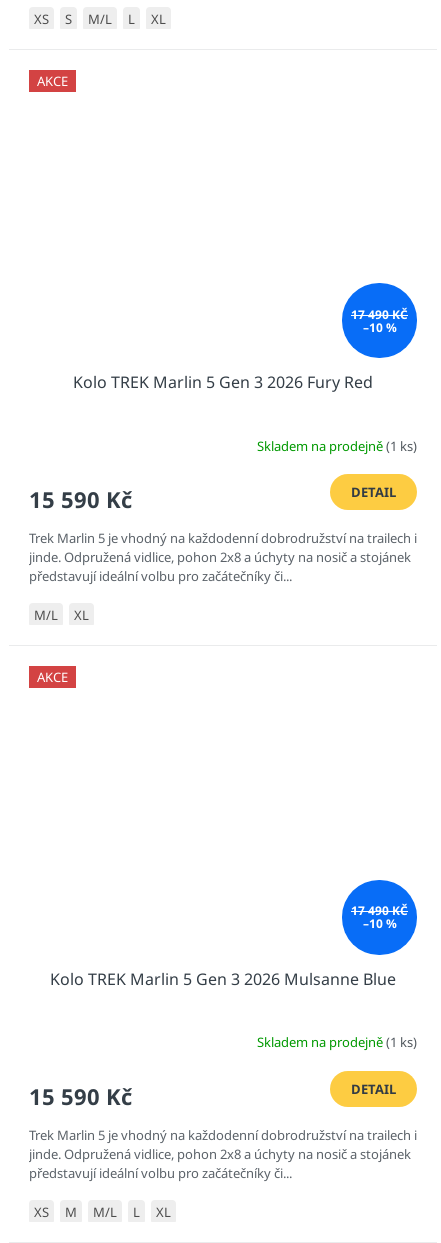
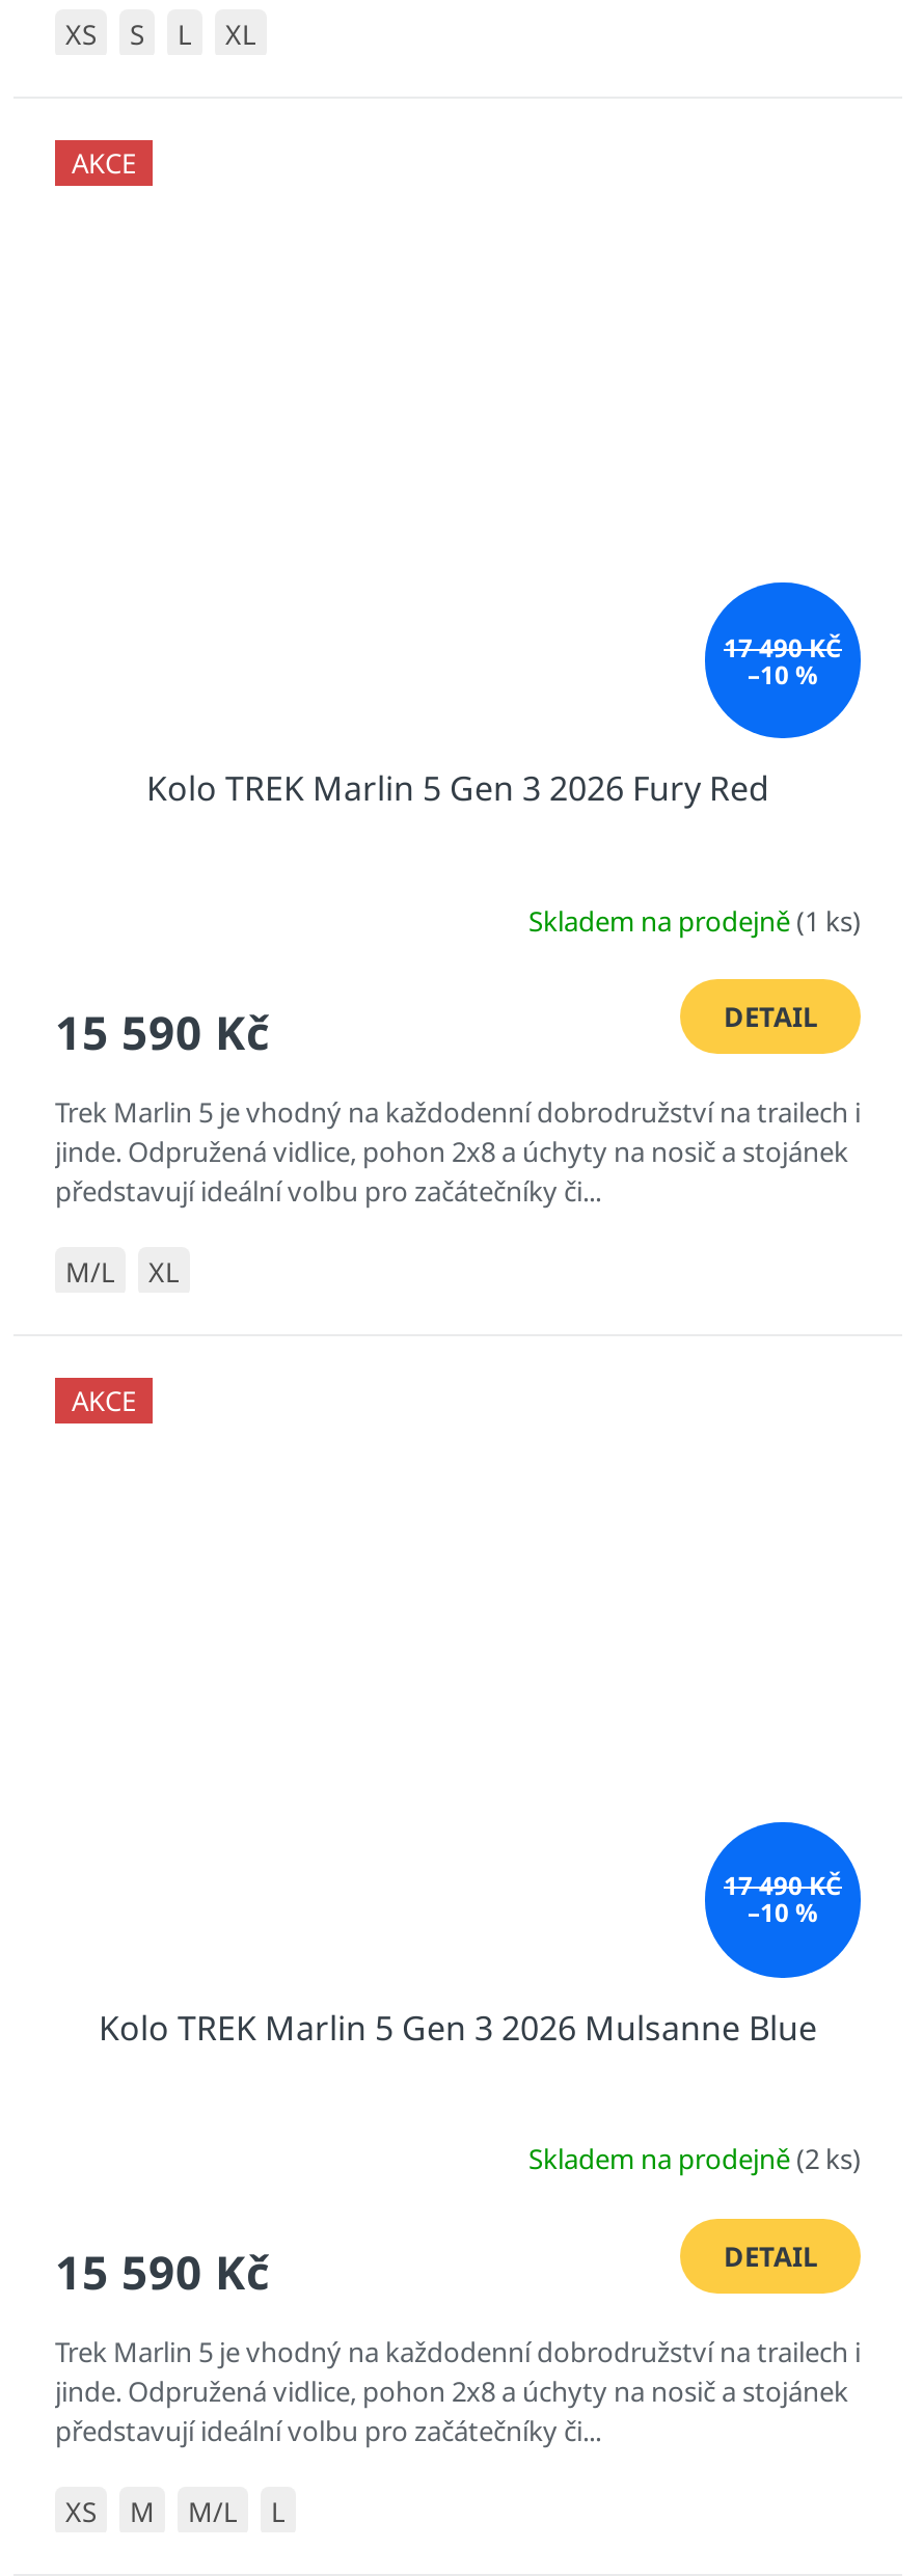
- M/L

- Skladem na prodejně (1 ks)
+ Skladem na prodejně (2 ks)

- XL
